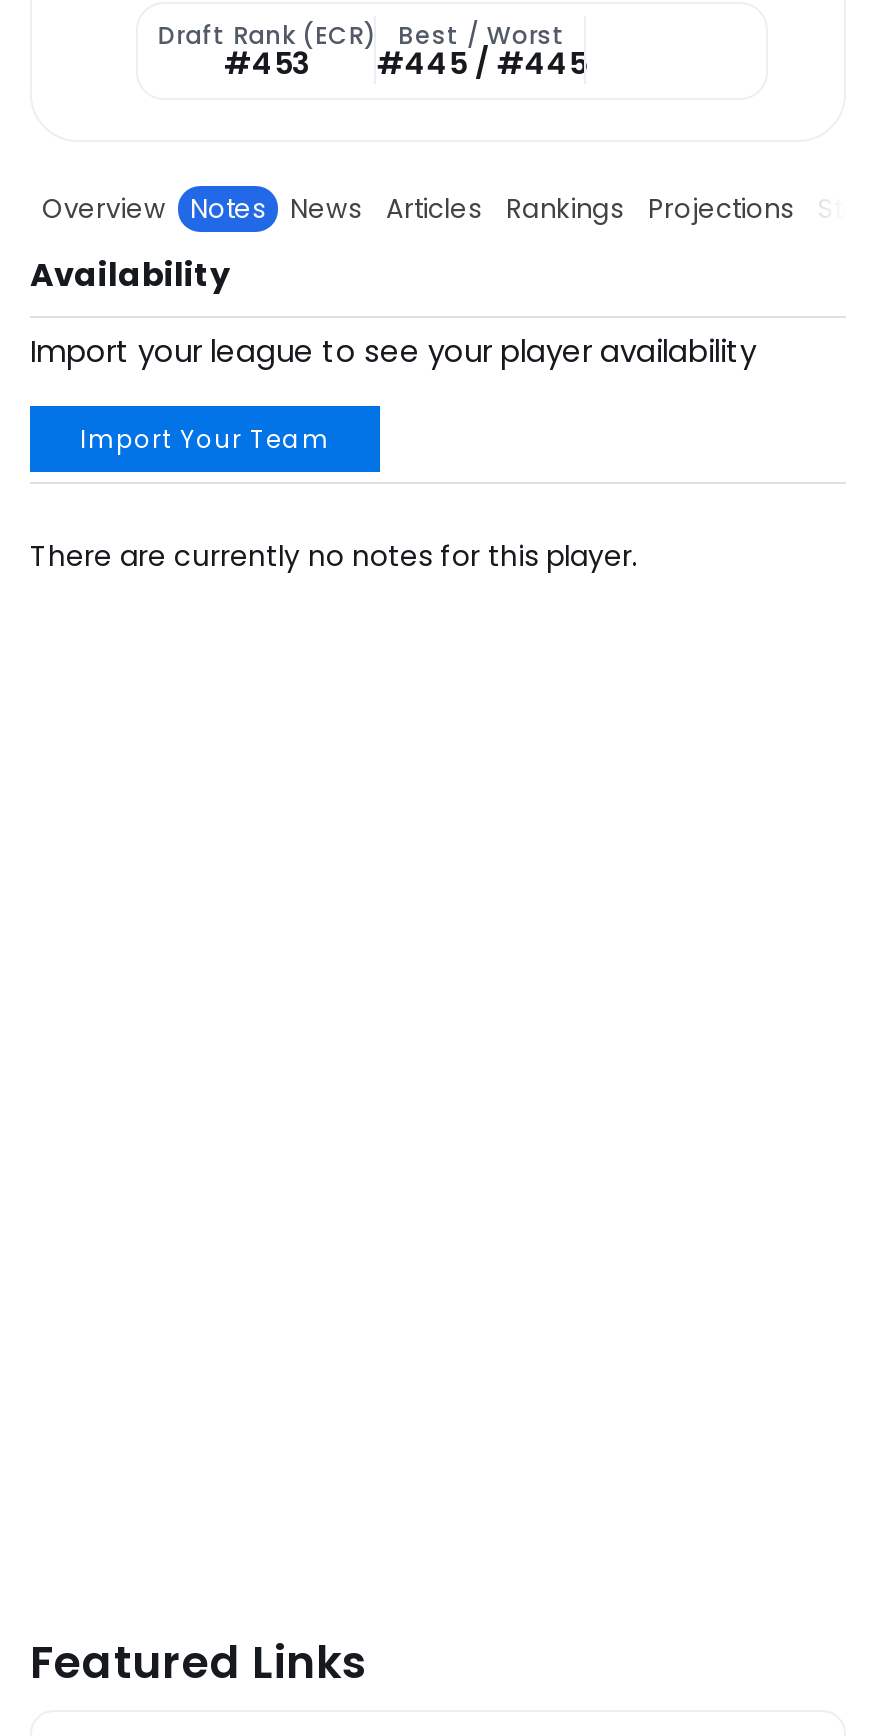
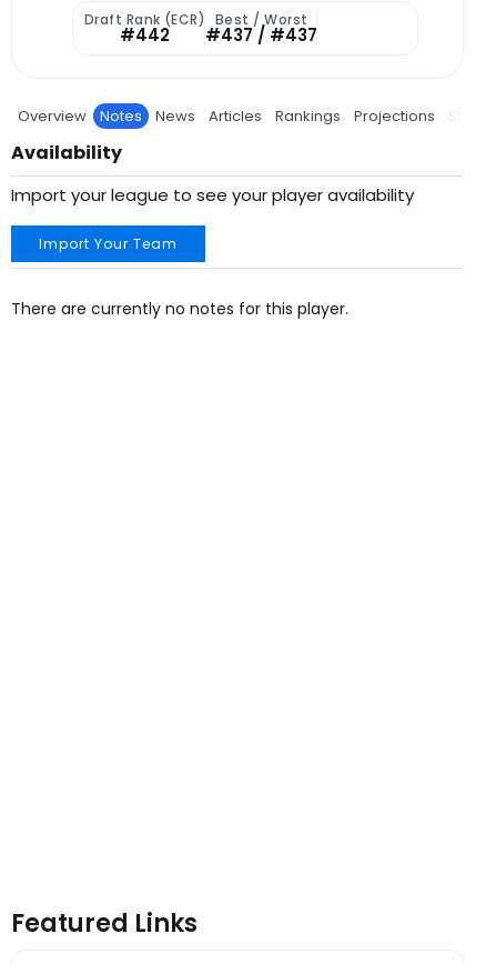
- #453
+ #442

- #445 / #445
+ #437 / #437
